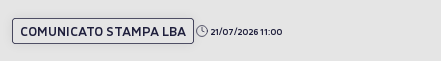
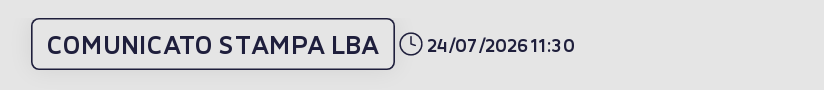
- 21/07/2026 11:00
+ 24/07/2026 11:30
